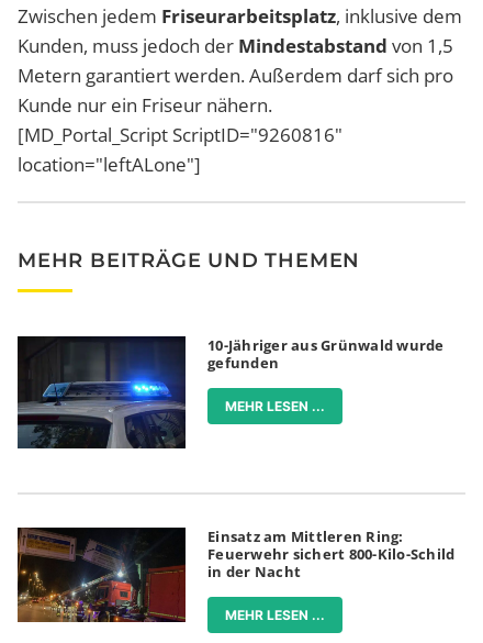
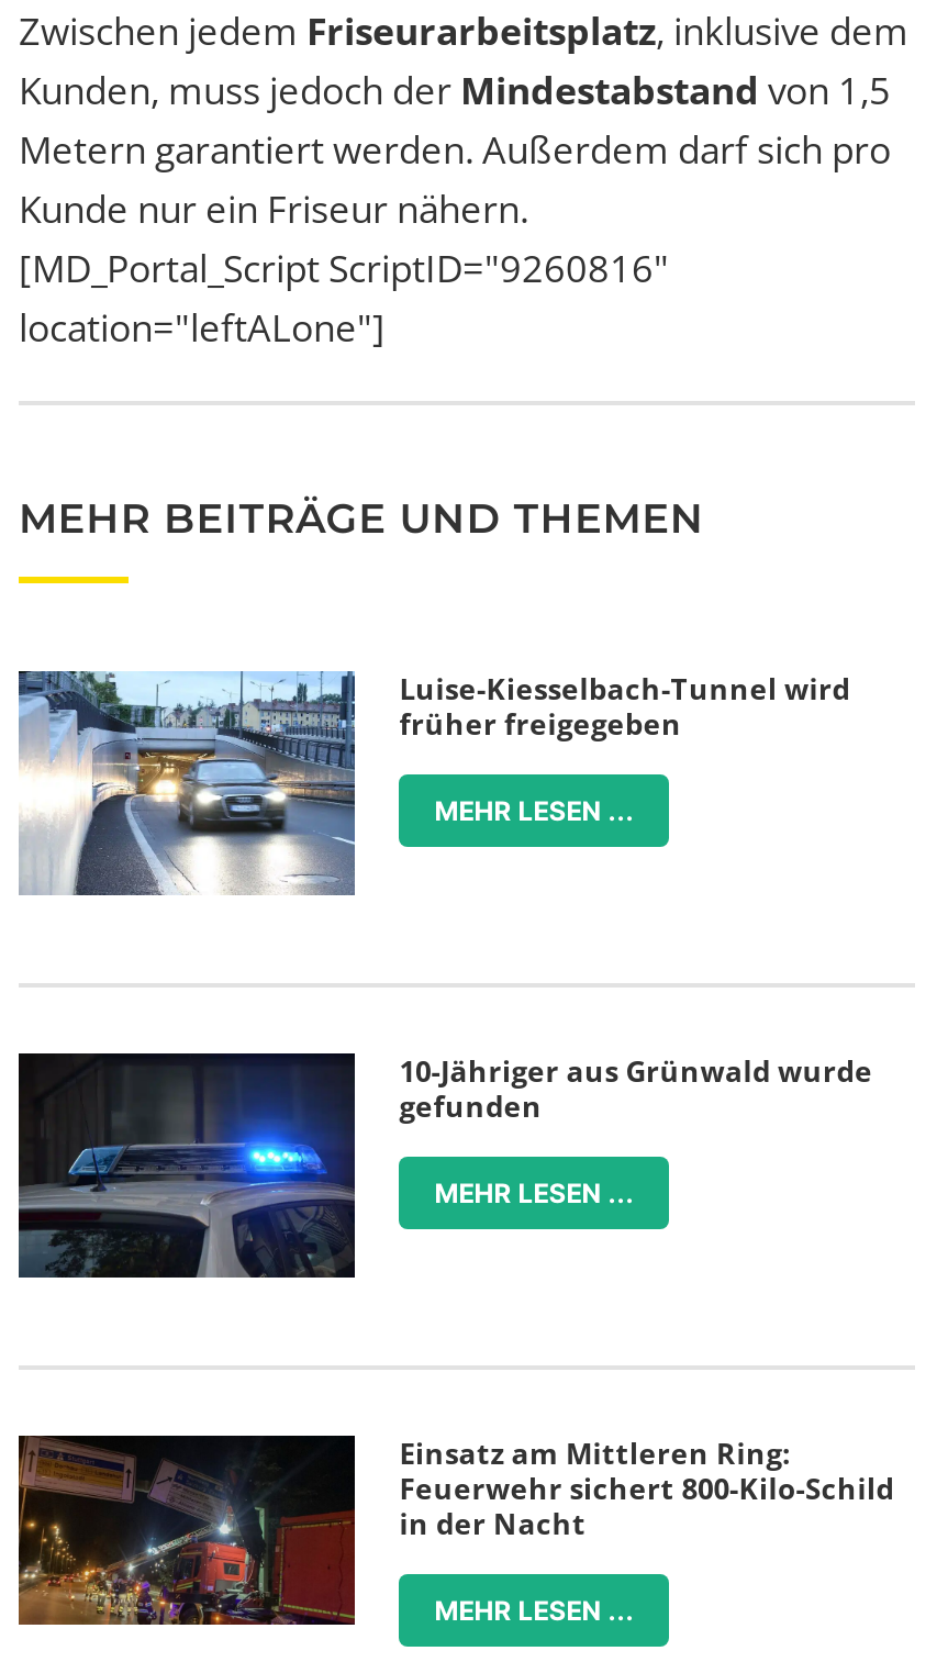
+ [image]
+ Luise-Kiesselbach-Tunnel wird
+ früher freigegeben
+ MEHR LESEN ...
